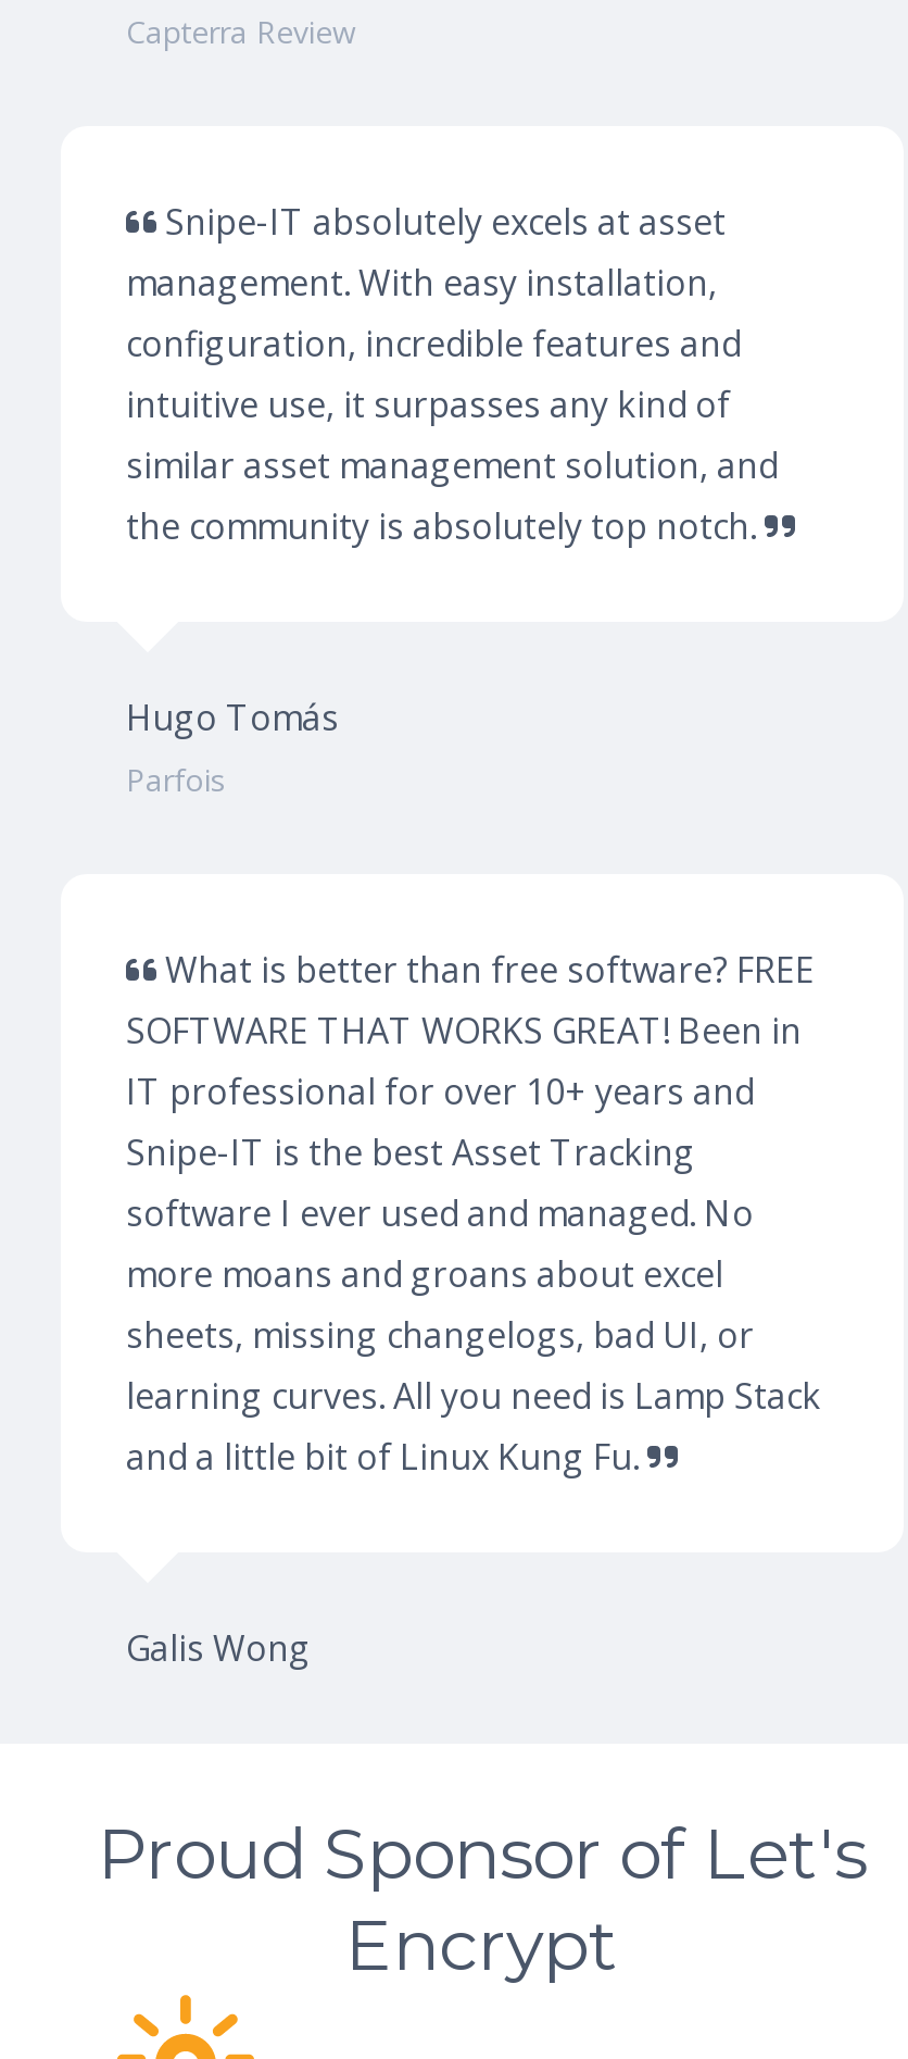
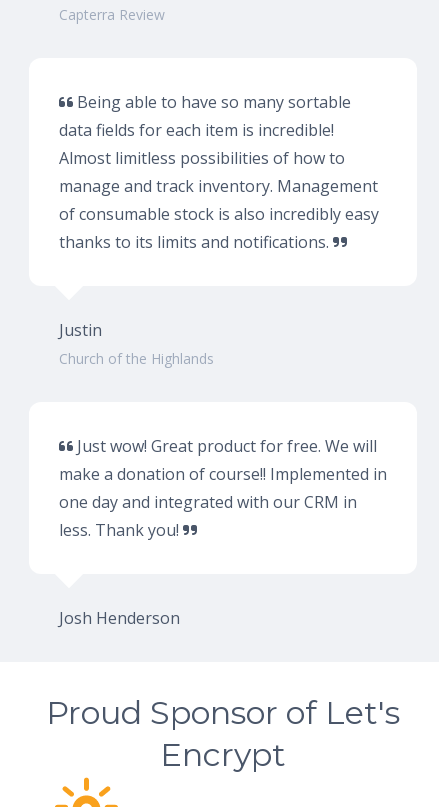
- Snipe-IT absolutely excels at asset
- management. With easy installation,
- configuration, incredible features and
- intuitive use, it surpasses any kind of
- similar asset management solution, and
- the community is absolutely top notch.
+ Being able to have so many sortable
+ data fields for each item is incredible!
+ Almost limitless possibilities of how to
+ manage and track inventory. Management
+ of consumable stock is also incredibly easy
+ thanks to its limits and notifications.

- Hugo Tomás
- Parfois
+ Justin
+ Church of the Highlands

- What is better than free software? FREE
- SOFTWARE THAT WORKS GREAT! Been in
- IT professional for over 10+ years and
- Snipe-IT is the best Asset Tracking
- software I ever used and managed. No
- more moans and groans about excel
- sheets, missing changelogs, bad UI, or
- learning curves. All you need is Lamp Stack
- and a little bit of Linux Kung Fu.
+ Just wow! Great product for free. We will
+ make a donation of course!! Implemented in
+ one day and integrated with our CRM in
+ less. Thank you!

- Galis Wong
+ Josh Henderson
